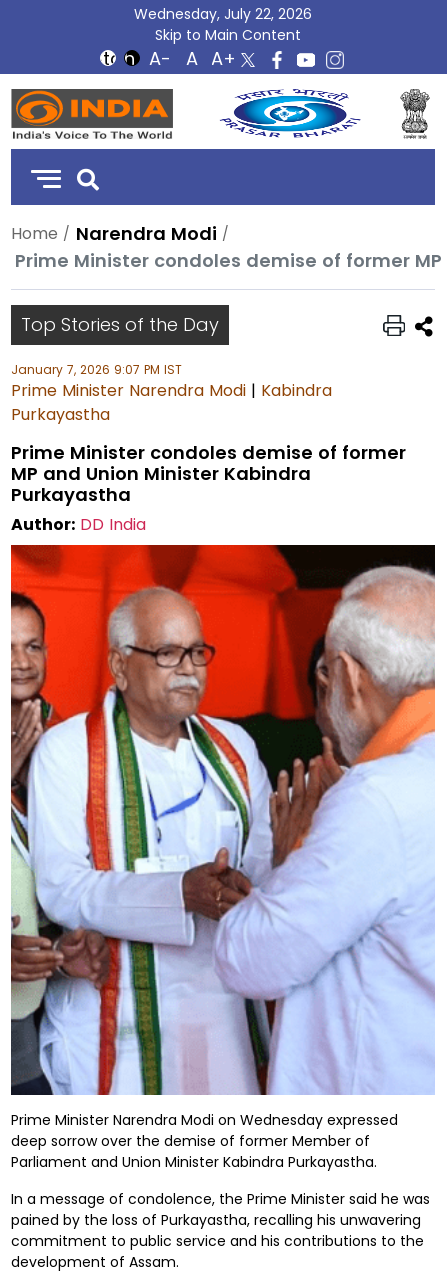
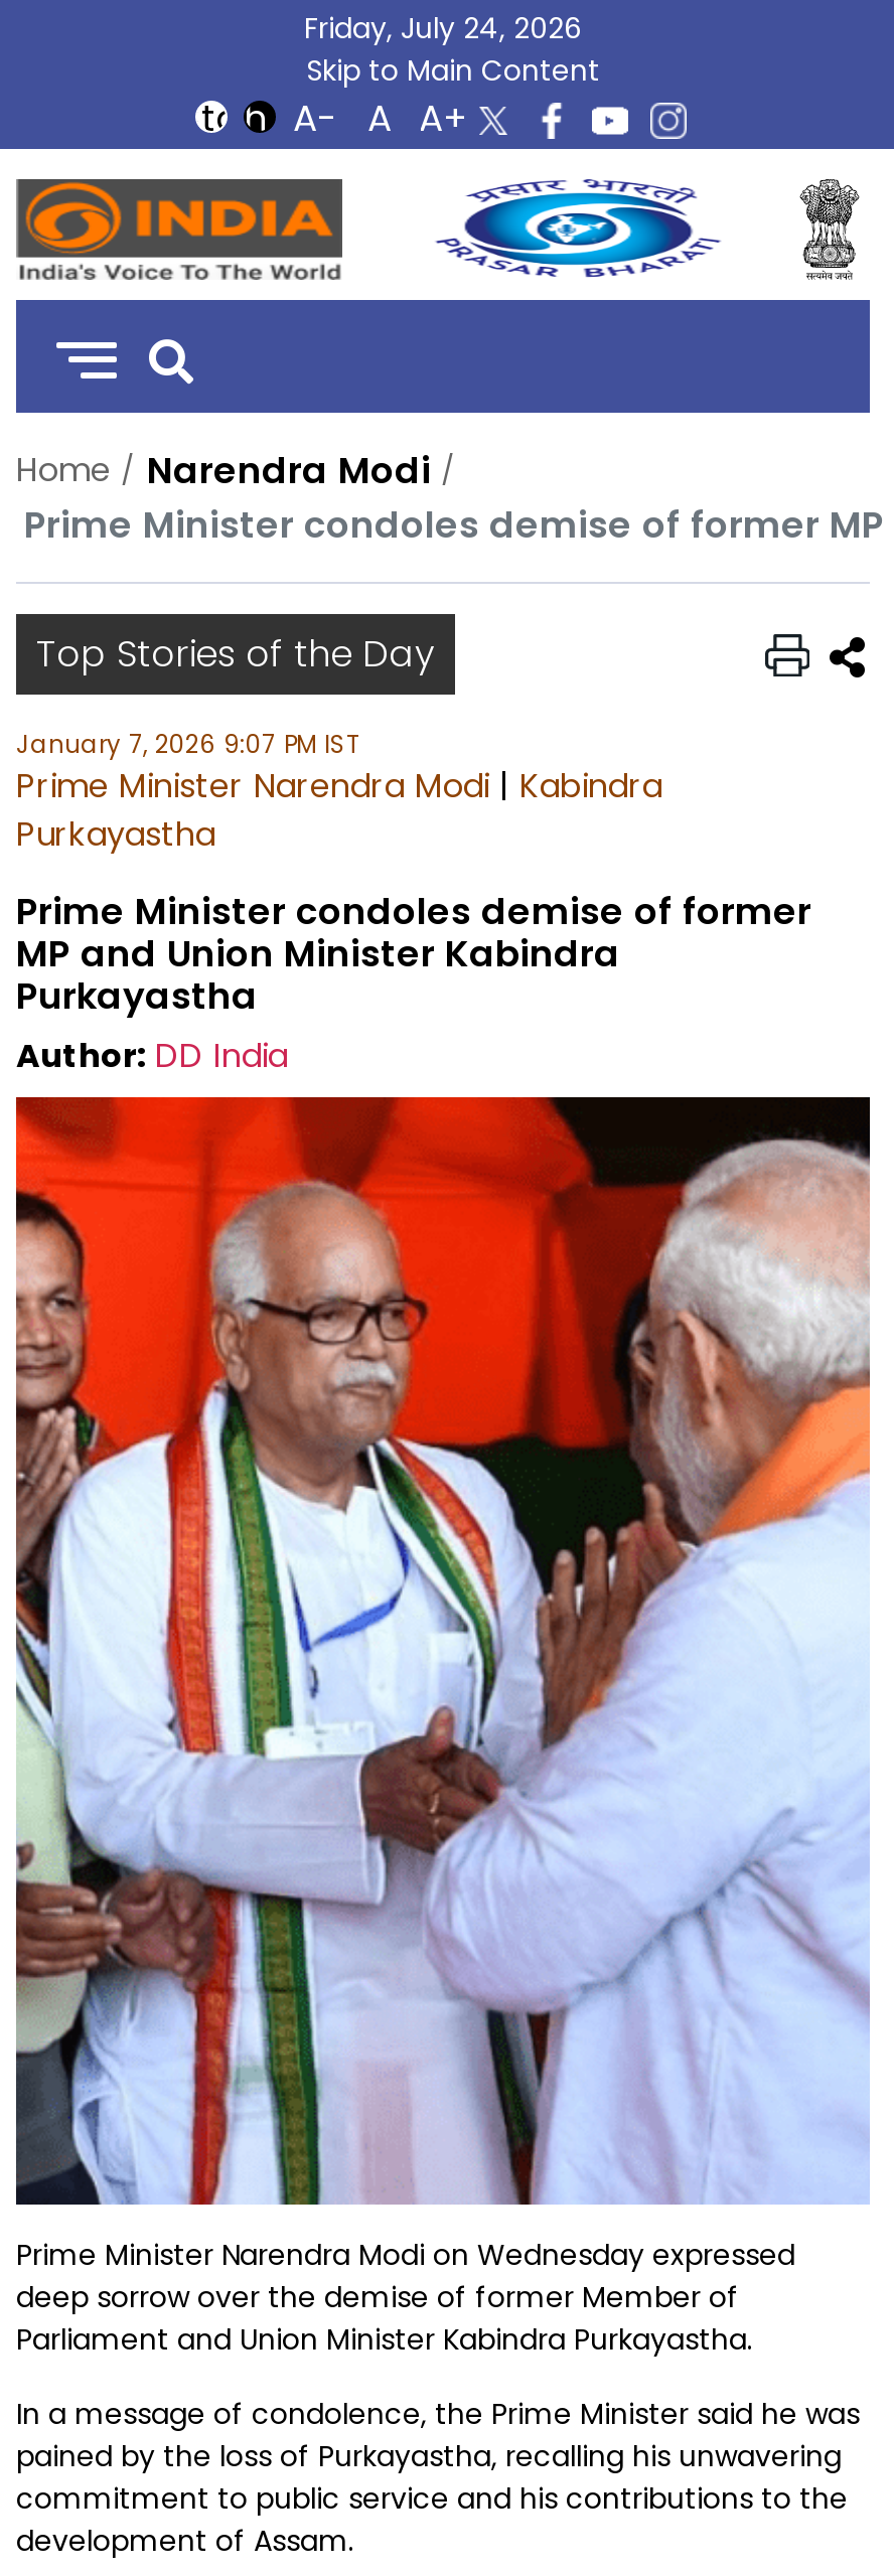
- Wednesday, July 22, 2026
+ Friday, July 24, 2026
